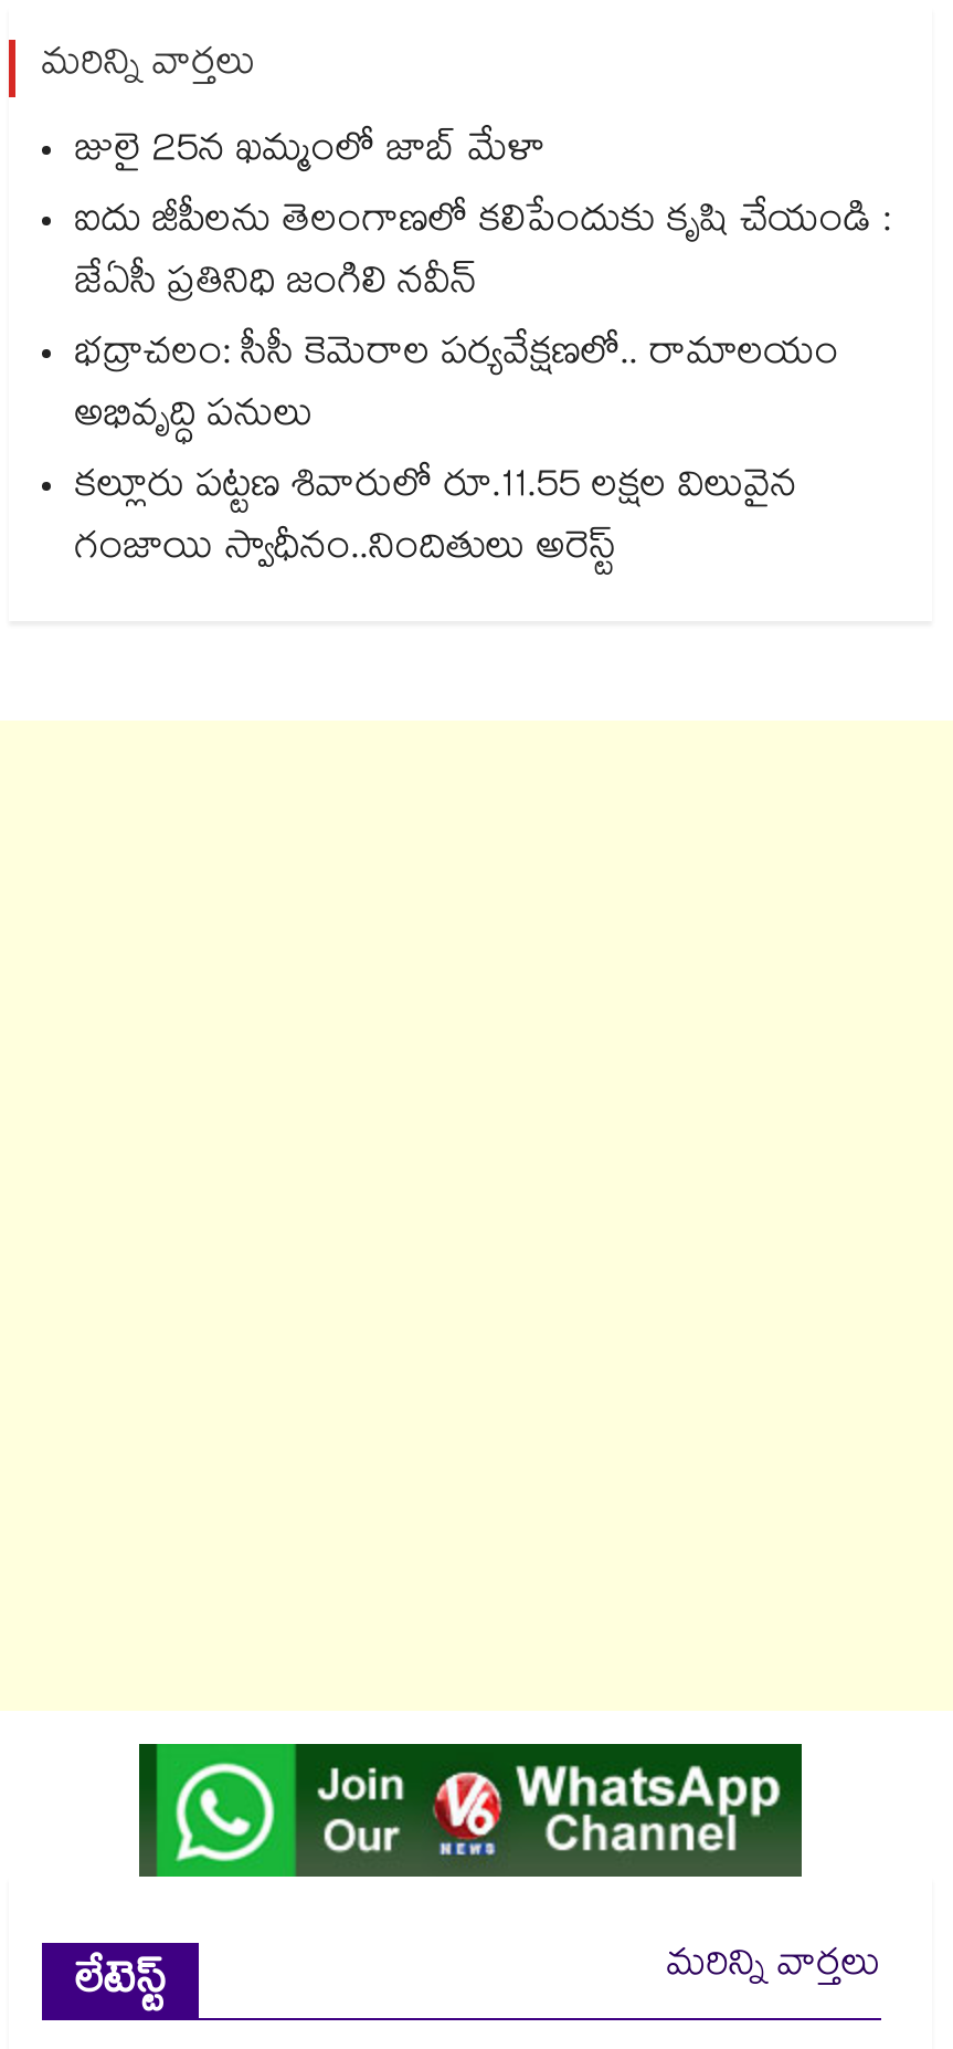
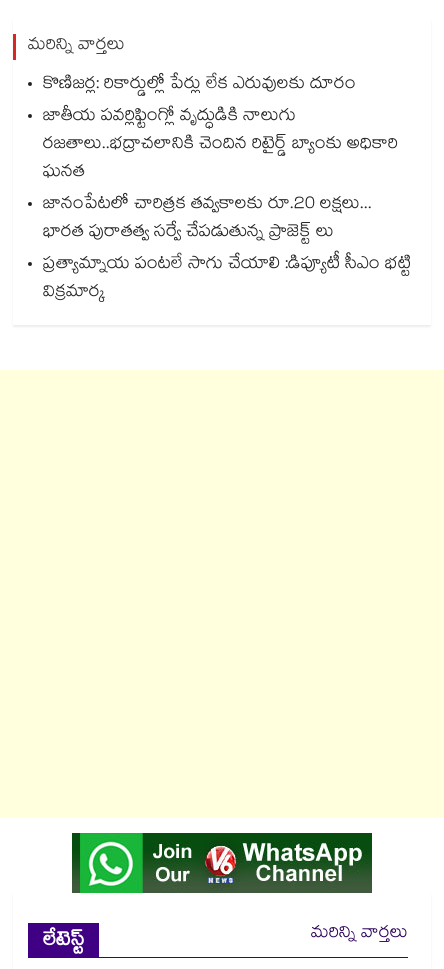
- జులై 25న ఖమ్మంలో జాబ్ మేళా
- ఐదు జీపీలను తెలంగాణలో కలిపేందుకు కృషి చేయండి :
- జేఏసీ ప్రతినిధి జంగిలి నవీన్
- భద్రాచలం: సీసీ కెమెరాల పర్యవేక్షణలో.. రామాలయం
- అభివృద్ధి పనులు
- కల్లూరు పట్టణ శివారులో రూ.11.55 లక్షల విలువైన
- గంజాయి స్వాధీనం..నిందితులు అరెస్ట్
+ కొణిజర్ల: రికార్డుల్లో పేర్లు లేక ఎరువులకు దూరం
+ జాతీయ పవర్లిఫ్టింగ్లో వృద్ధుడికి నాలుగు
+ రజతాలు..భద్రాచలానికి చెందిన రిటైర్డ్ బ్యాంకు అధికారి
+ ఘనత
+ జానంపేటలో చారిత్రక తవ్వకాలకు రూ.20 లక్షలు...
+ భారత పురాతత్వ సర్వే చేపడుతున్న ప్రాజెక్ట్ లు
+ ప్రత్యామ్నాయ పంటలే సాగు చేయాలి :డిప్యూటీ సీఎం భట్టి
+ విక్రమార్క
